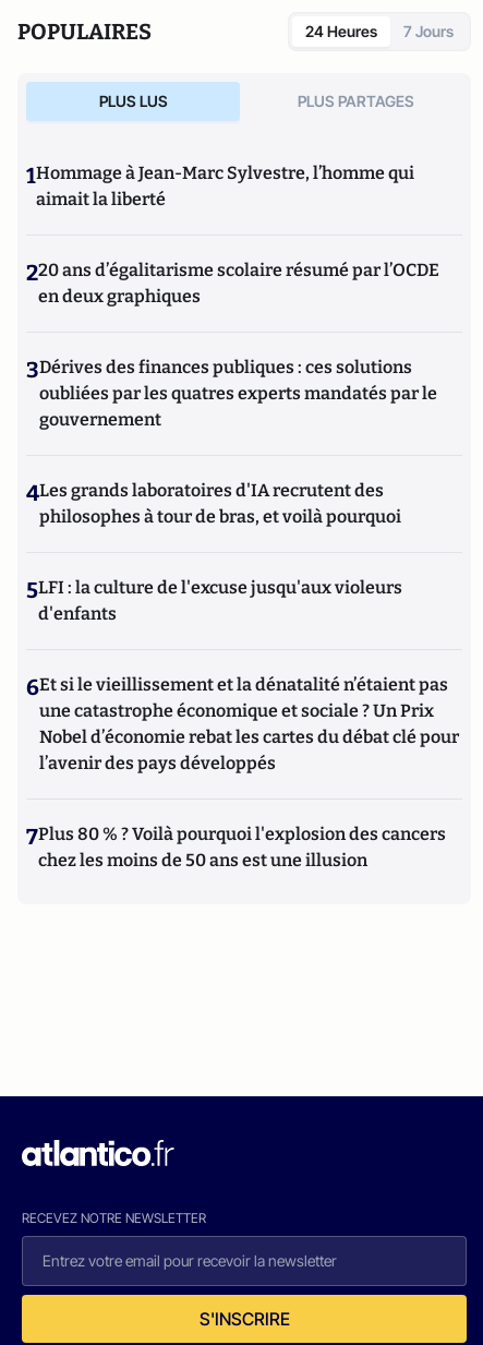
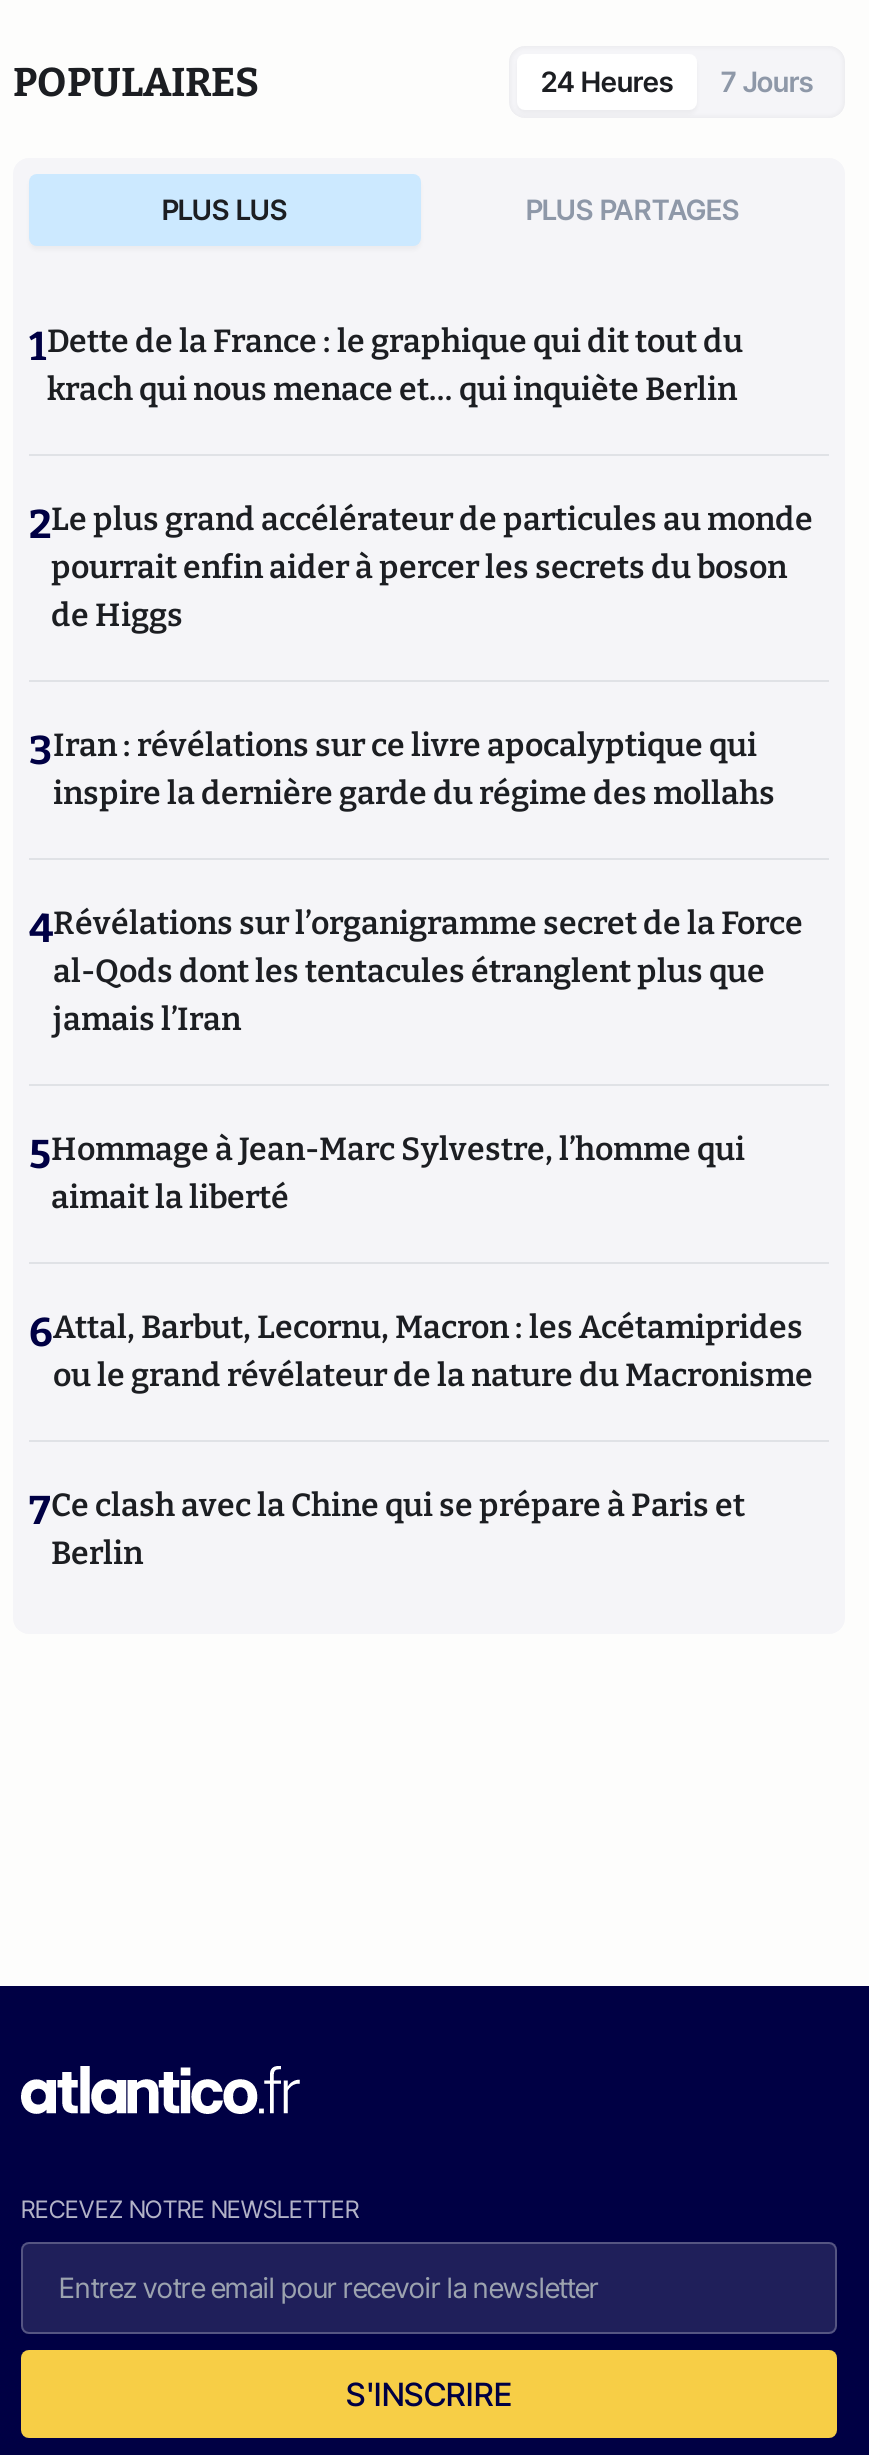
- 1Hommage à Jean-Marc Sylvestre, l’homme qui
+ 1Dette de la France : le graphique qui dit tout du
+ krach qui nous menace et… qui inquiète Berlin
+ 2Le plus grand accélérateur de particules au monde
+ pourrait enfin aider à percer les secrets du boson
+ de Higgs
+ 3Iran : révélations sur ce livre apocalyptique qui
+ inspire la dernière garde du régime des mollahs
+ 4Révélations sur l’organigramme secret de la Force
+ al-Qods dont les tentacules étranglent plus que
+ jamais l’Iran
+ 5Hommage à Jean-Marc Sylvestre, l’homme qui

moved down: aimait la liberté

- 220 ans d’égalitarisme scolaire résumé par l’OCDE
- en deux graphiques
- 3Dérives des finances publiques : ces solutions
- oubliées par les quatres experts mandatés par le
- gouvernement
- 4Les grands laboratoires d'IA recrutent des
- philosophes à tour de bras, et voilà pourquoi
- 5LFI : la culture de l'excuse jusqu'aux violeurs
- d'enfants
- 6Et si le vieillissement et la dénatalité n’étaient pas
- une catastrophe économique et sociale ? Un Prix
- Nobel d’économie rebat les cartes du débat clé pour
- l’avenir des pays développés
- 7Plus 80 % ? Voilà pourquoi l'explosion des cancers
- chez les moins de 50 ans est une illusion
+ 6Attal, Barbut, Lecornu, Macron : les Acétamiprides
+ ou le grand révélateur de la nature du Macronisme
+ 7Ce clash avec la Chine qui se prépare à Paris et
+ Berlin
